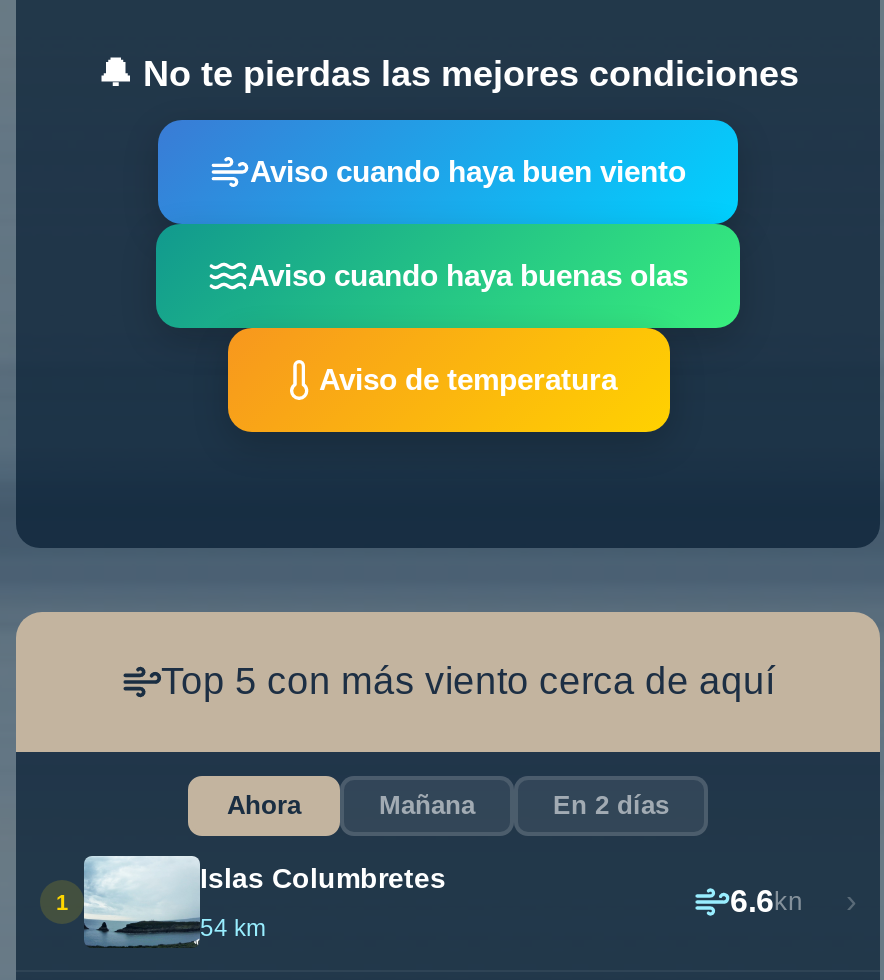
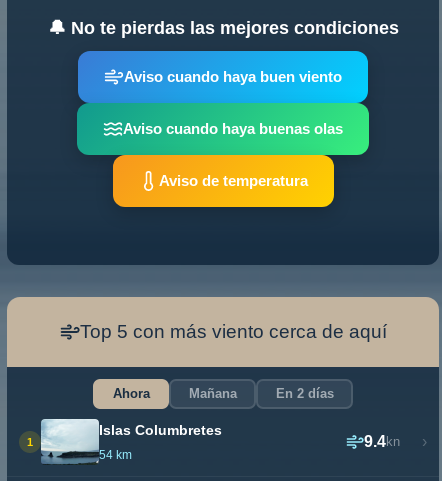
- 6.6kn
+ 9.4kn
